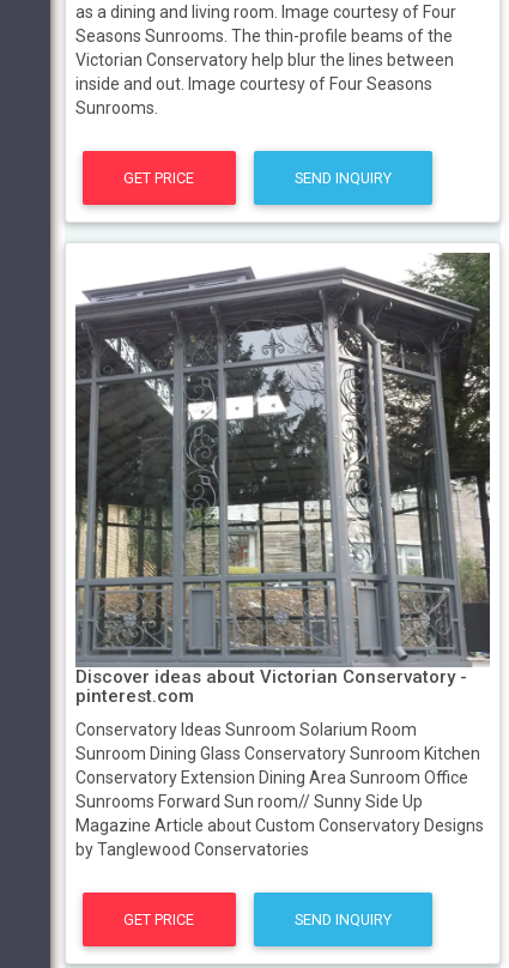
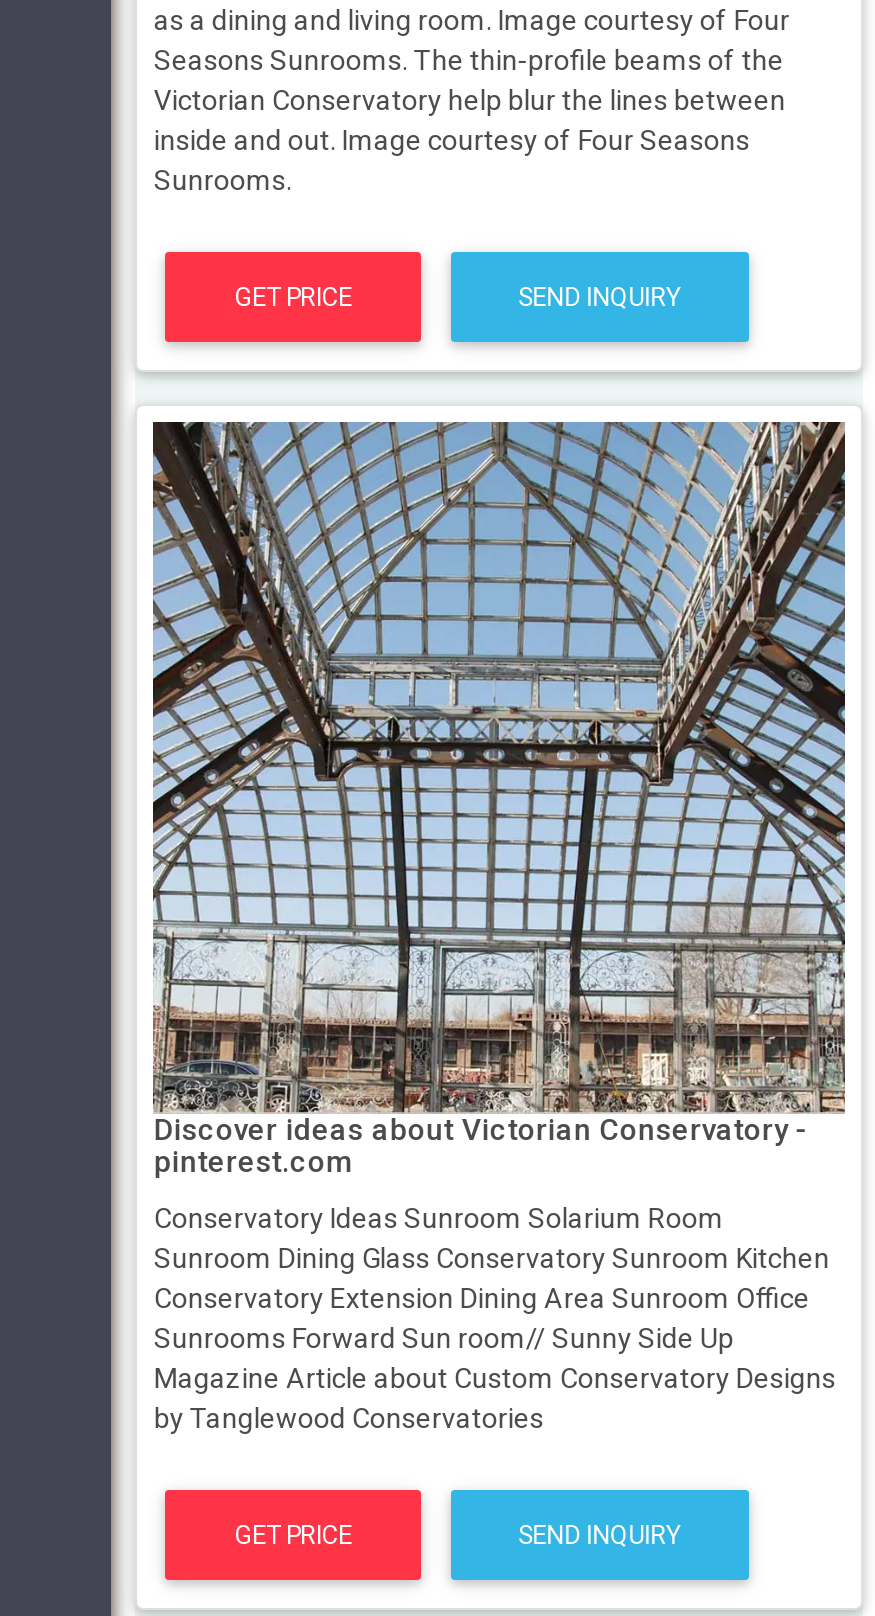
- [image]
+ [image]
